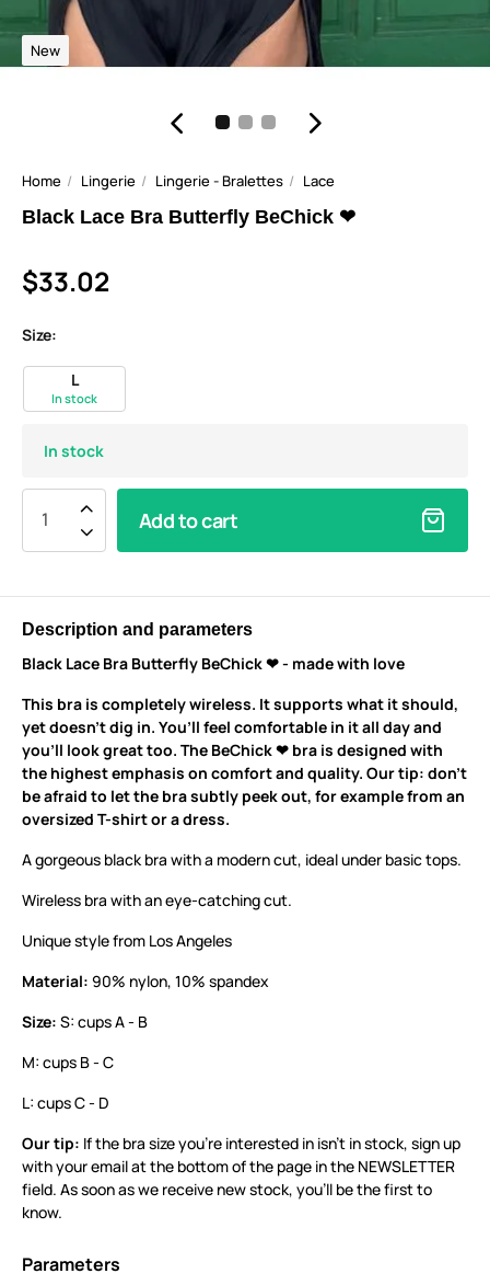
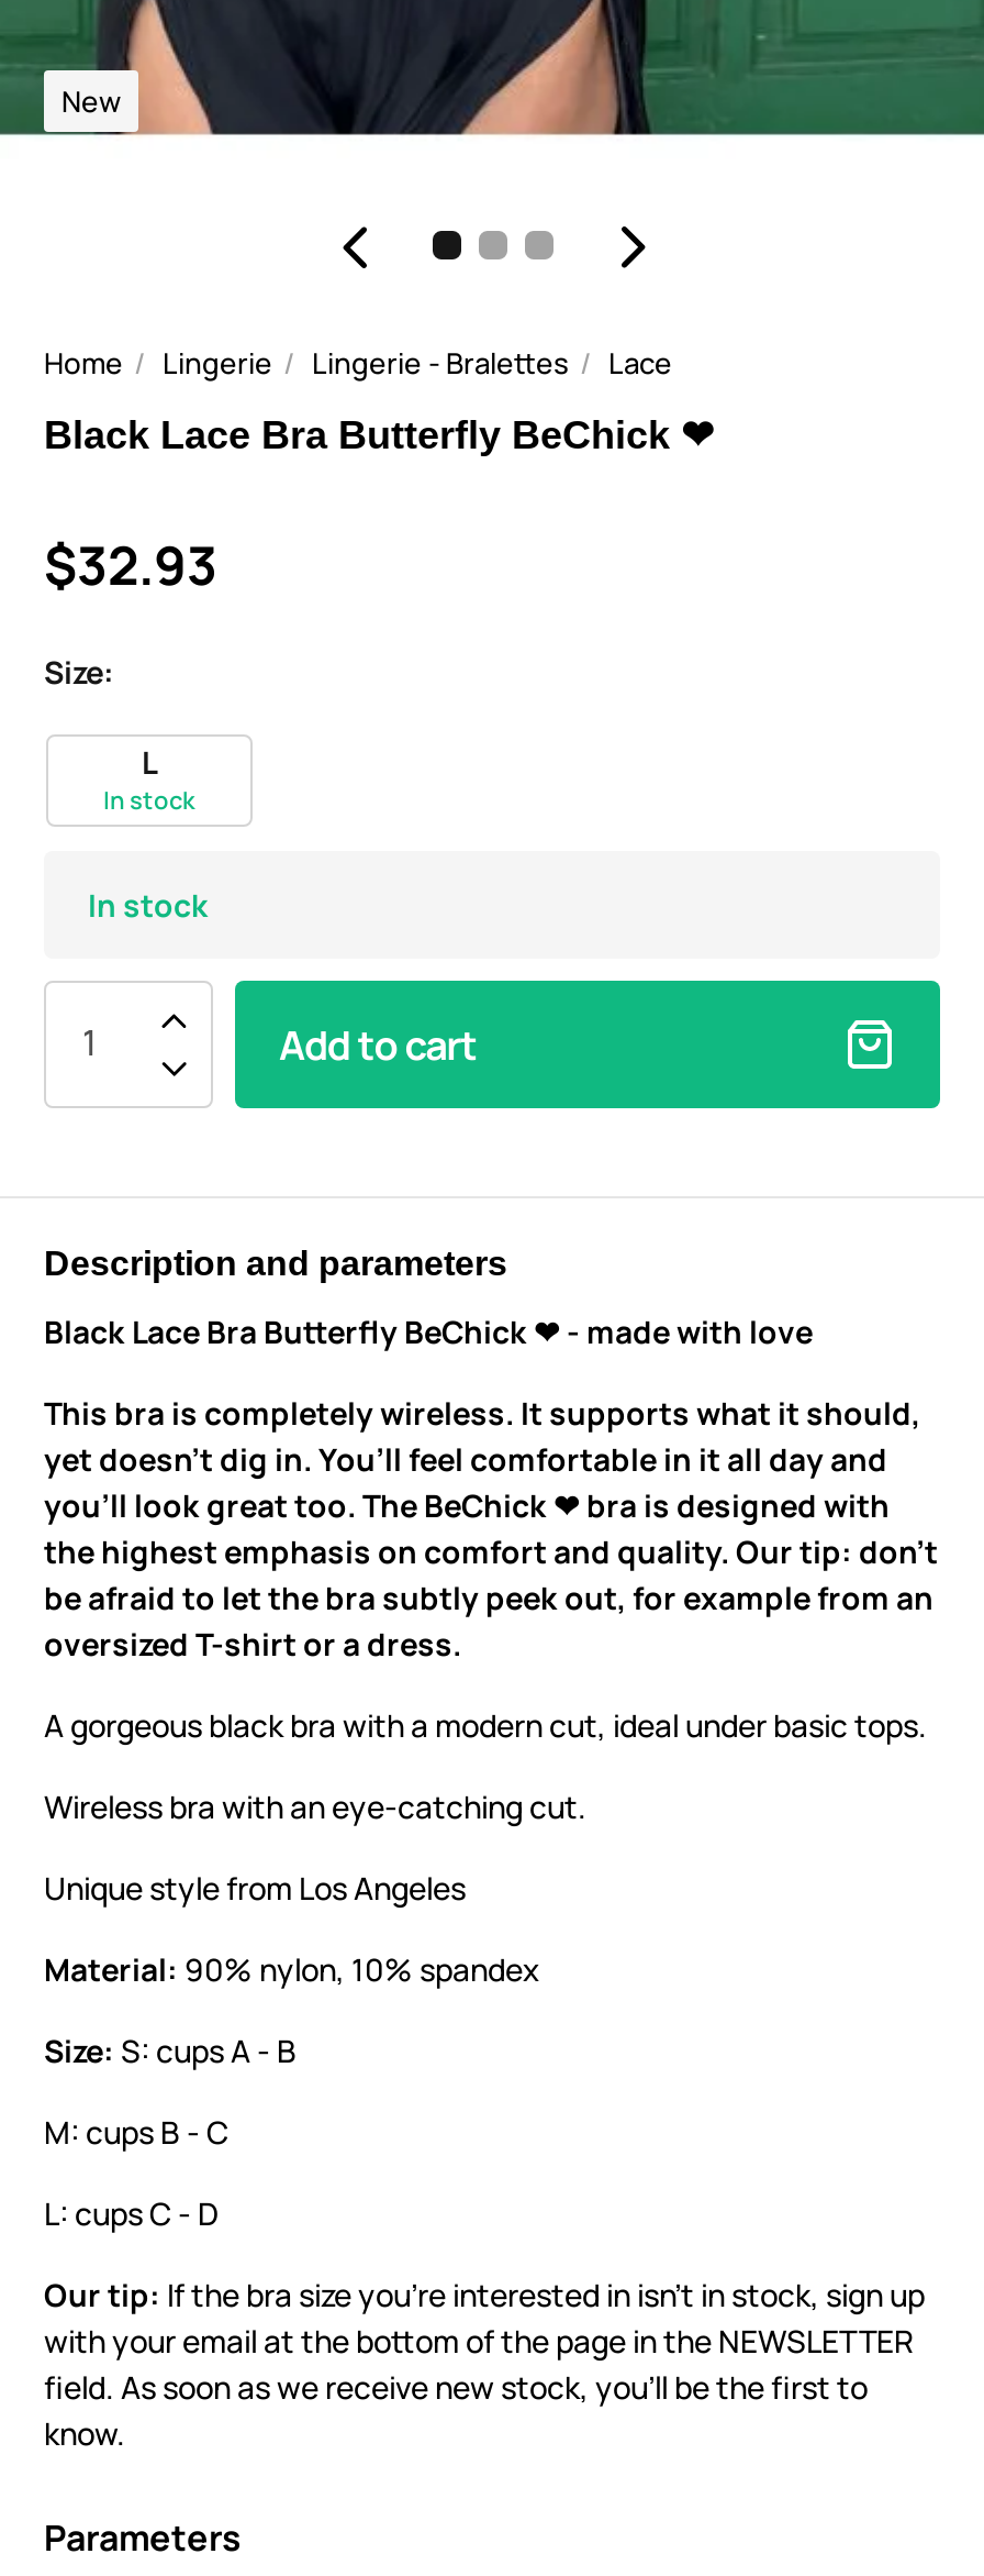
- $33.02
+ $32.93
